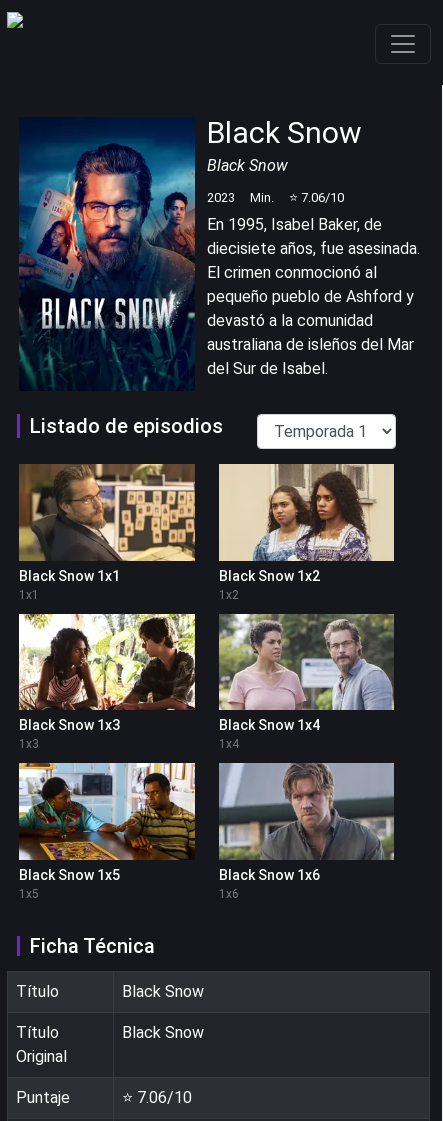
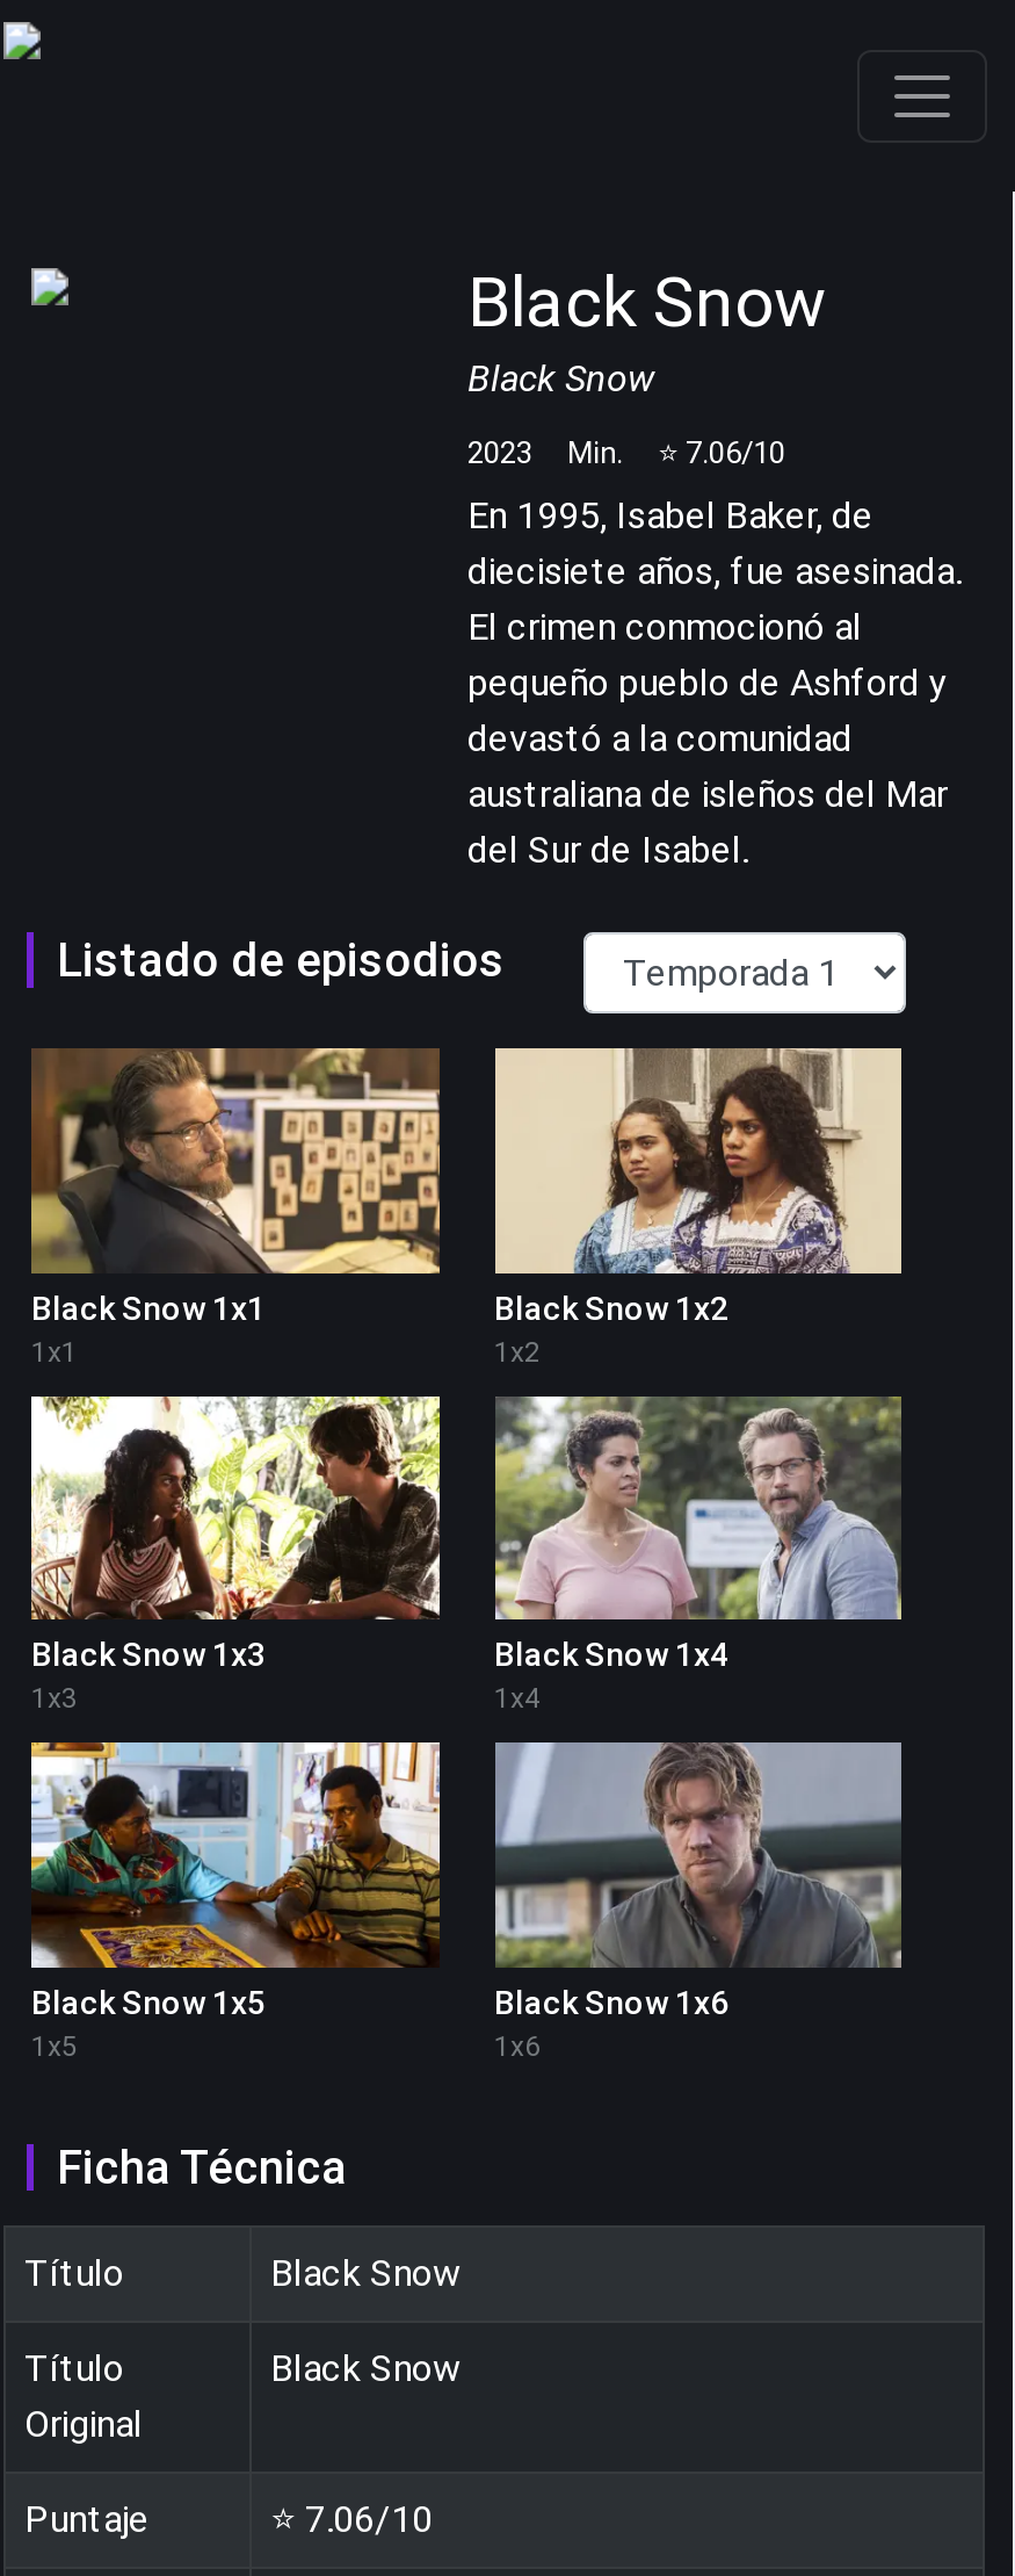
- [image]
